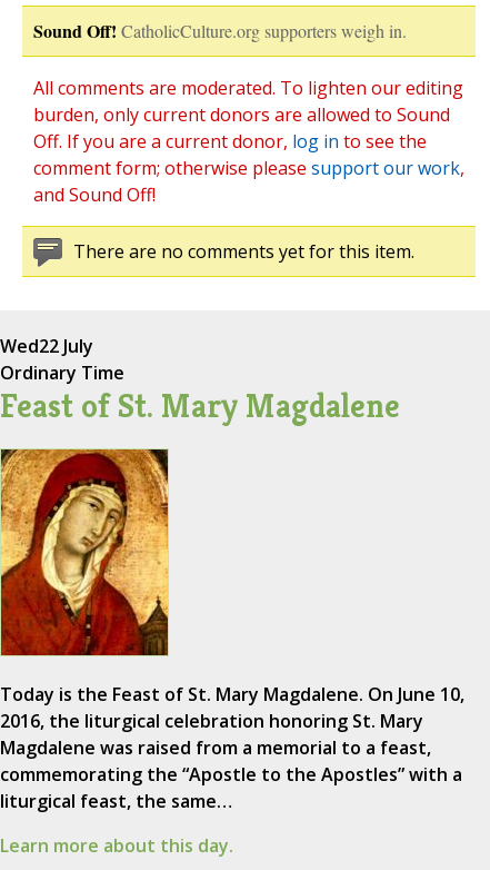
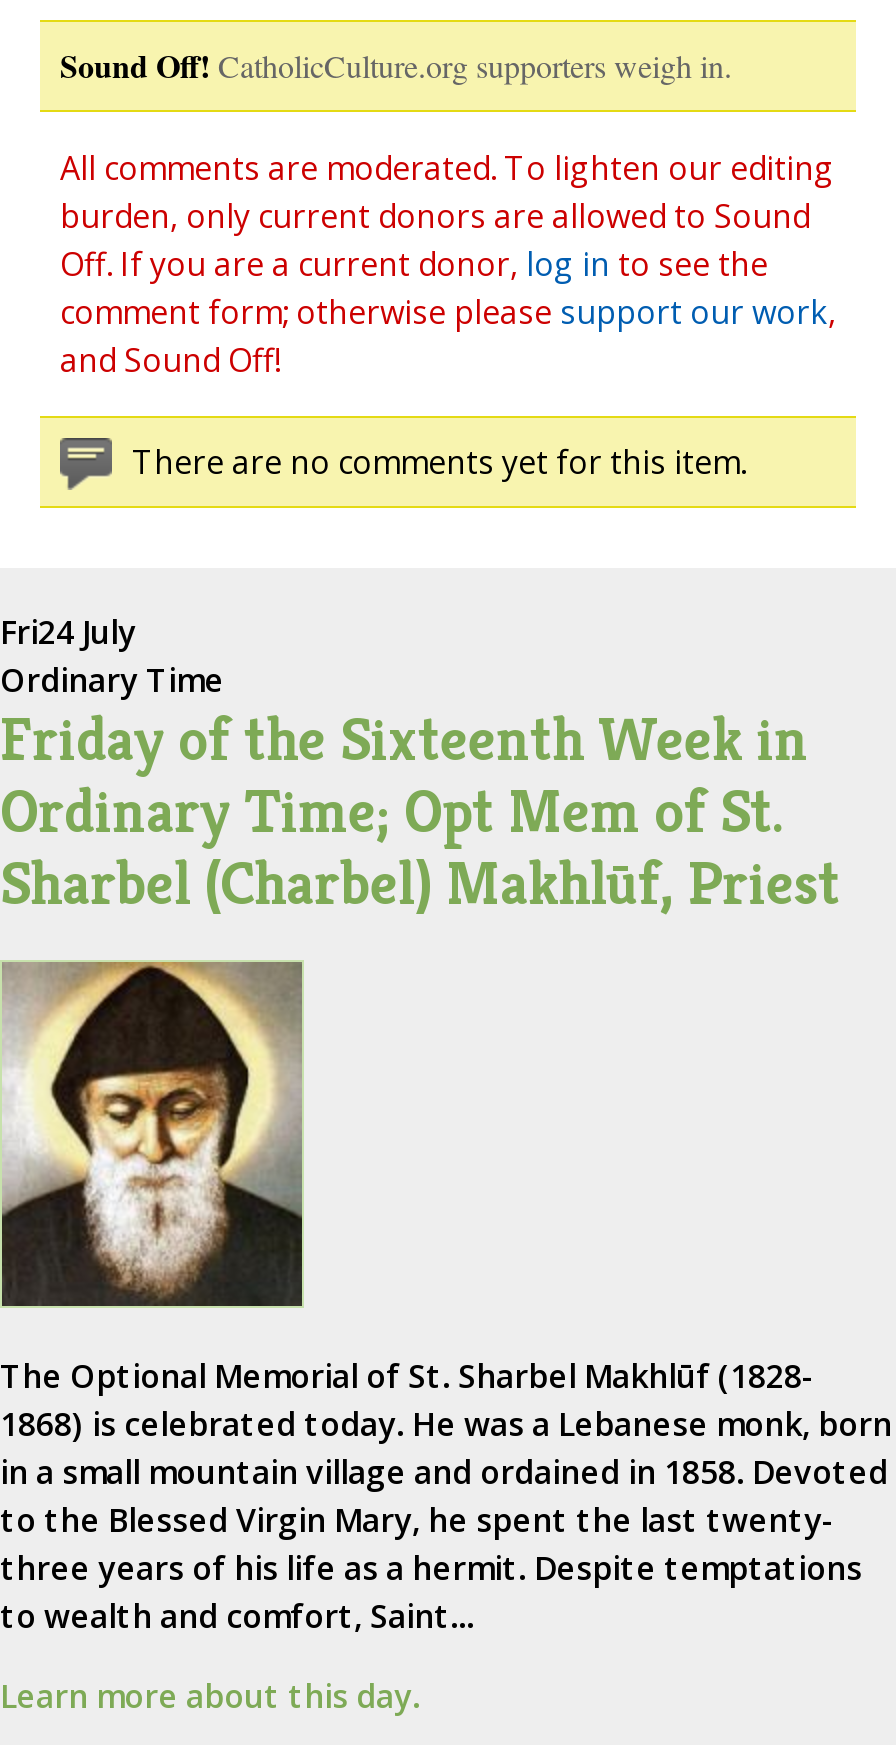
- Wed22 July
+ Fri24 July

- Feast of St. Mary Magdalene
+ Friday of the Sixteenth Week in
+ Ordinary Time; Opt Mem of St.
+ Sharbel (Charbel) Makhlūf, Priest

- [image]
+ [image]

- Today is the Feast of St. Mary Magdalene. On June 10,
- 2016, the liturgical celebration honoring St. Mary
- Magdalene was raised from a memorial to a feast,
- commemorating the “Apostle to the Apostles” with a
- liturgical feast, the same…
+ The Optional Memorial of St. Sharbel Makhlūf (1828-
+ 1868) is celebrated today. He was a Lebanese monk, born
+ in a small mountain village and ordained in 1858. Devoted
+ to the Blessed Virgin Mary, he spent the last twenty-
+ three years of his life as a hermit. Despite temptations
+ to wealth and comfort, Saint…
